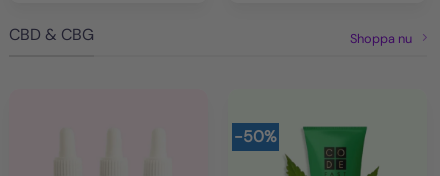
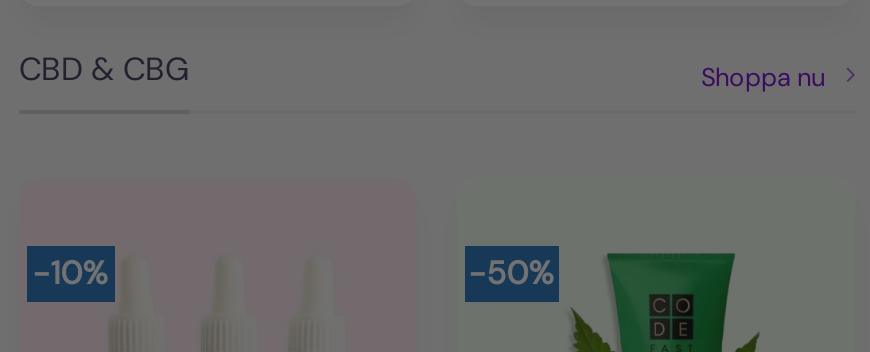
+ -10%
